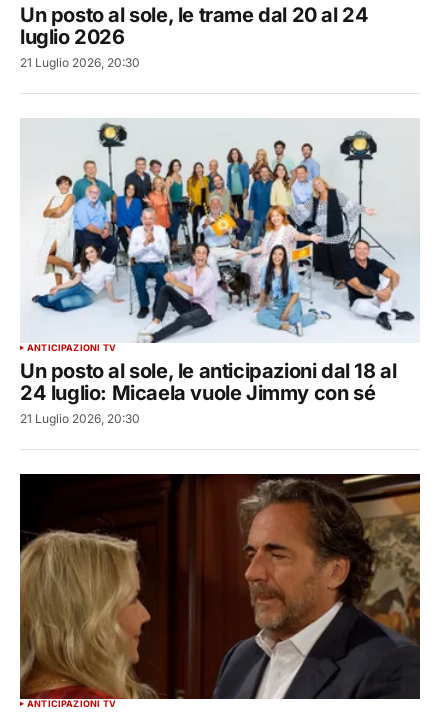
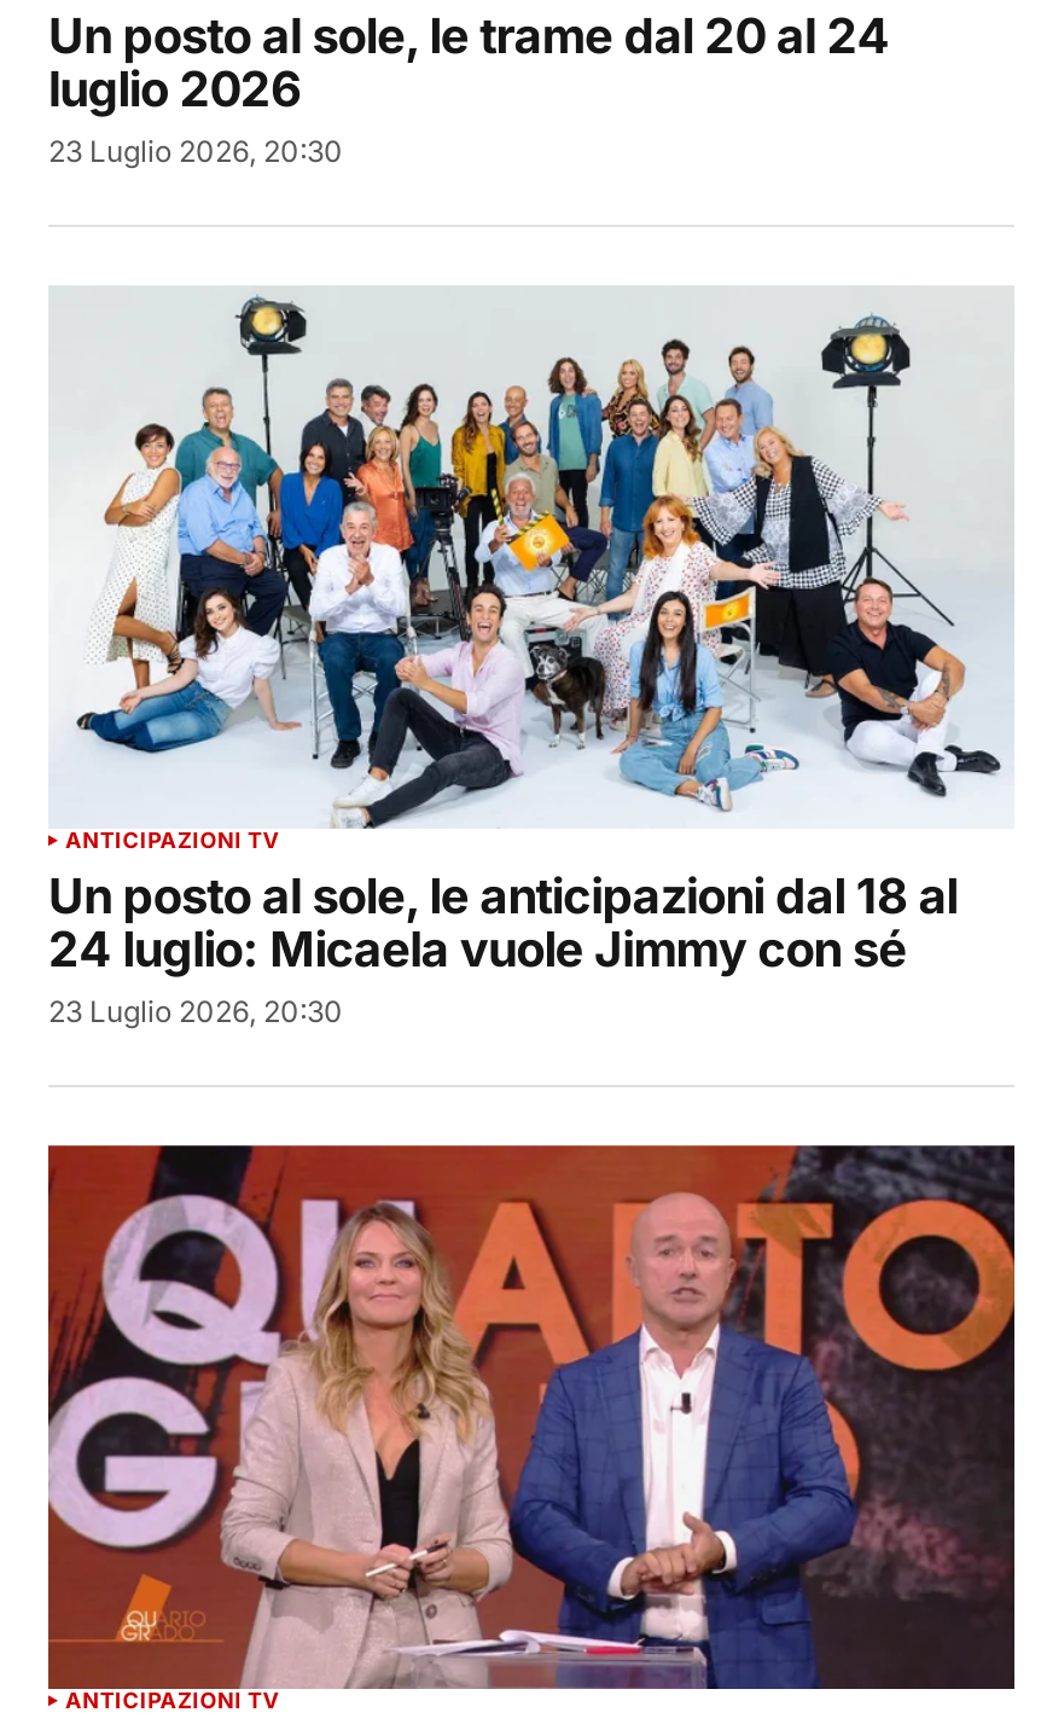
- 21 Luglio 2026, 20:30
+ 23 Luglio 2026, 20:30

- 21 Luglio 2026, 20:30
+ 23 Luglio 2026, 20:30

- [image]
+ [image]
